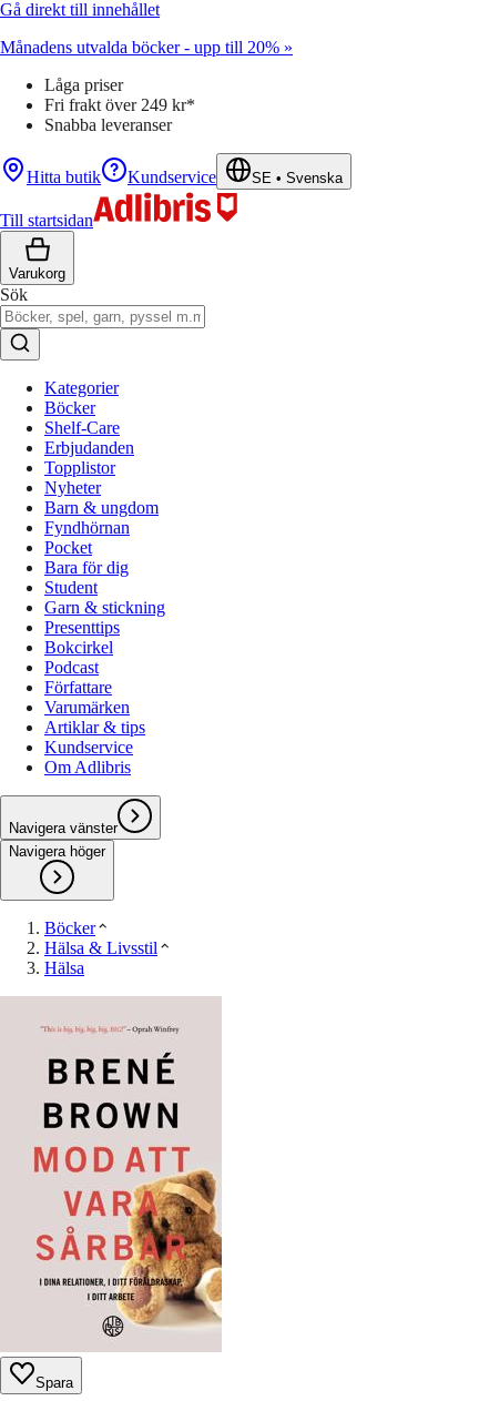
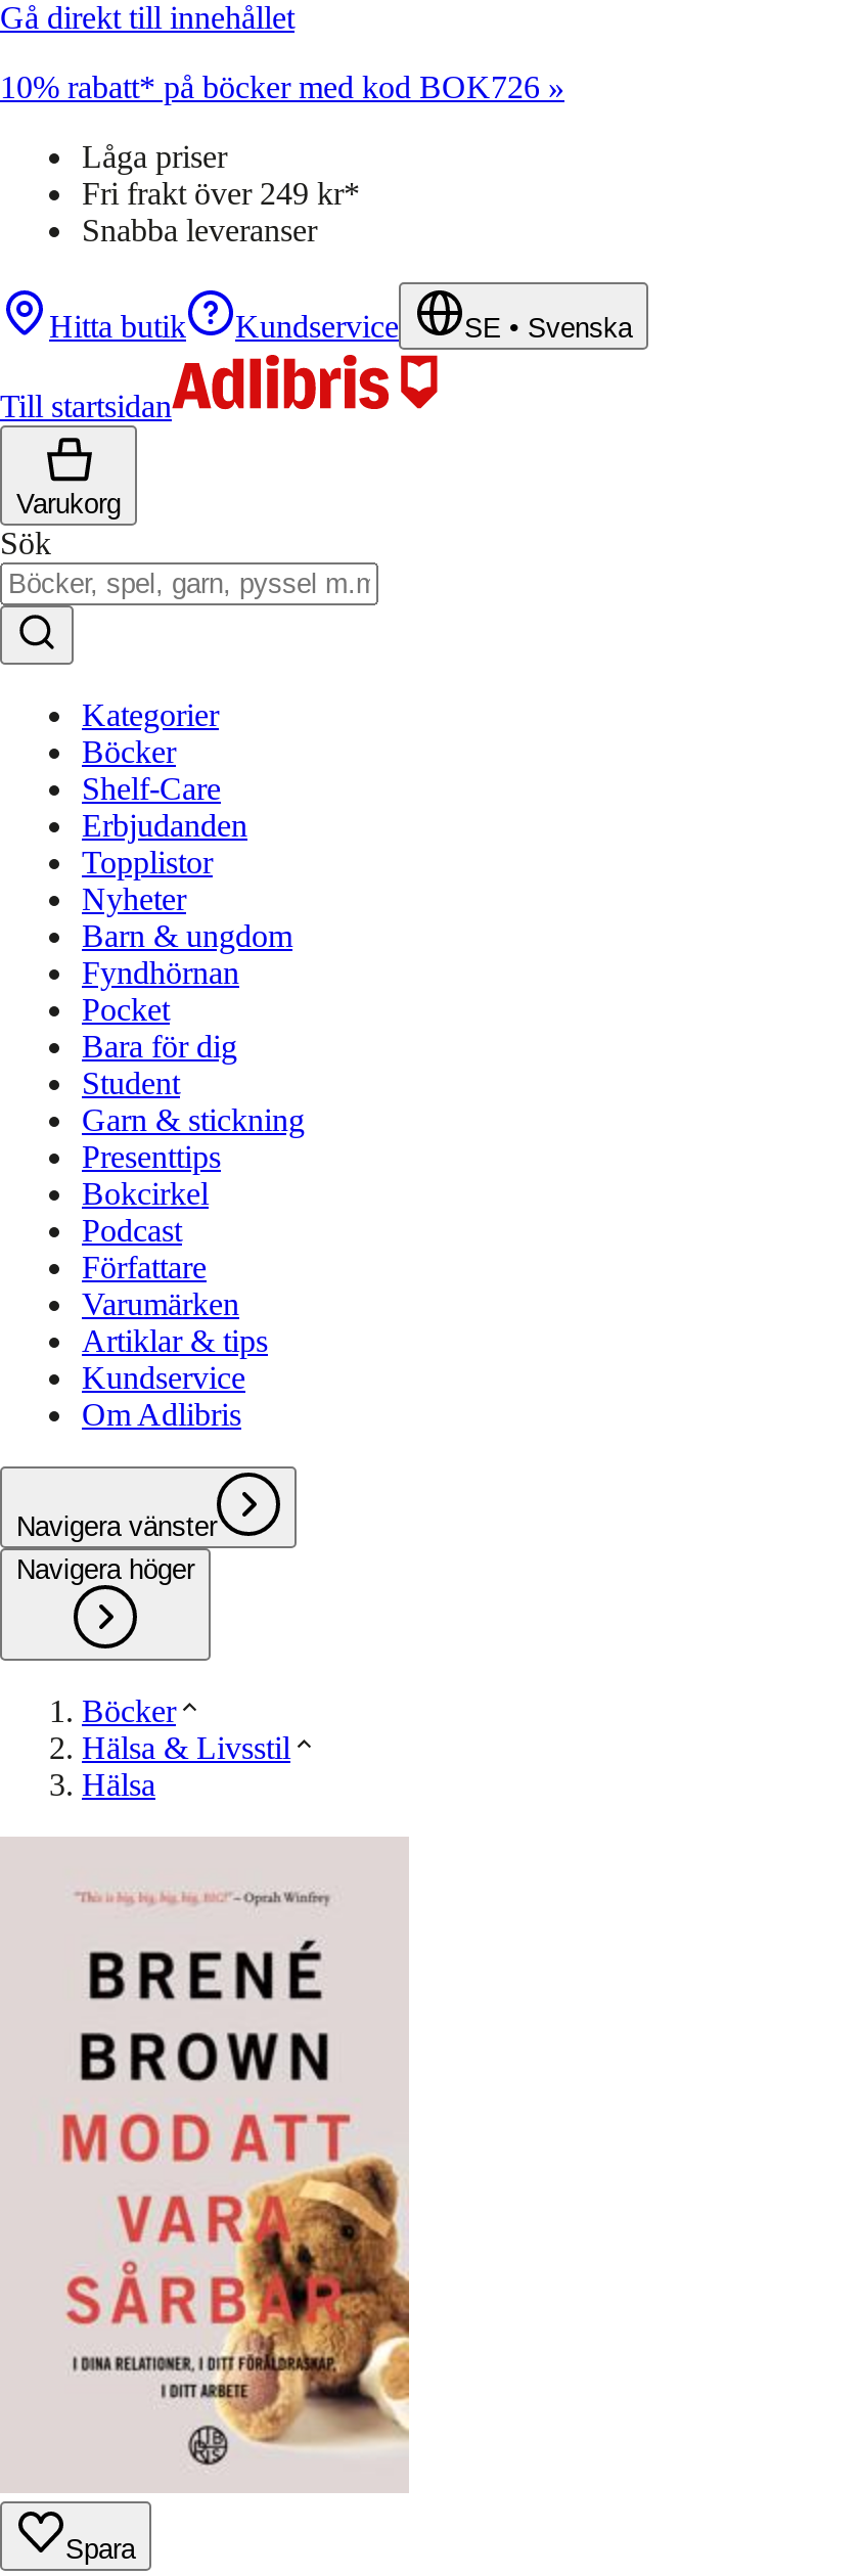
- Månadens utvalda böcker - upp till 20% »
+ 10% rabatt* på böcker med kod BOK726 »
